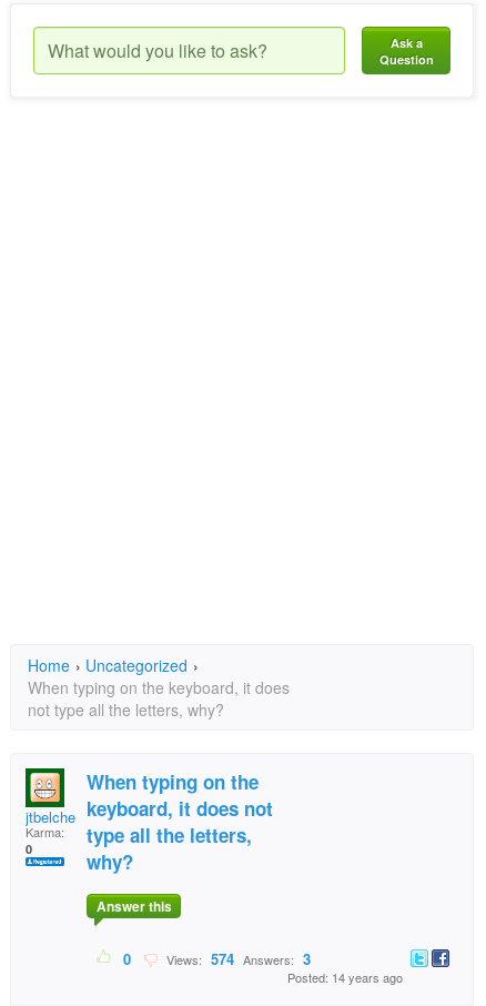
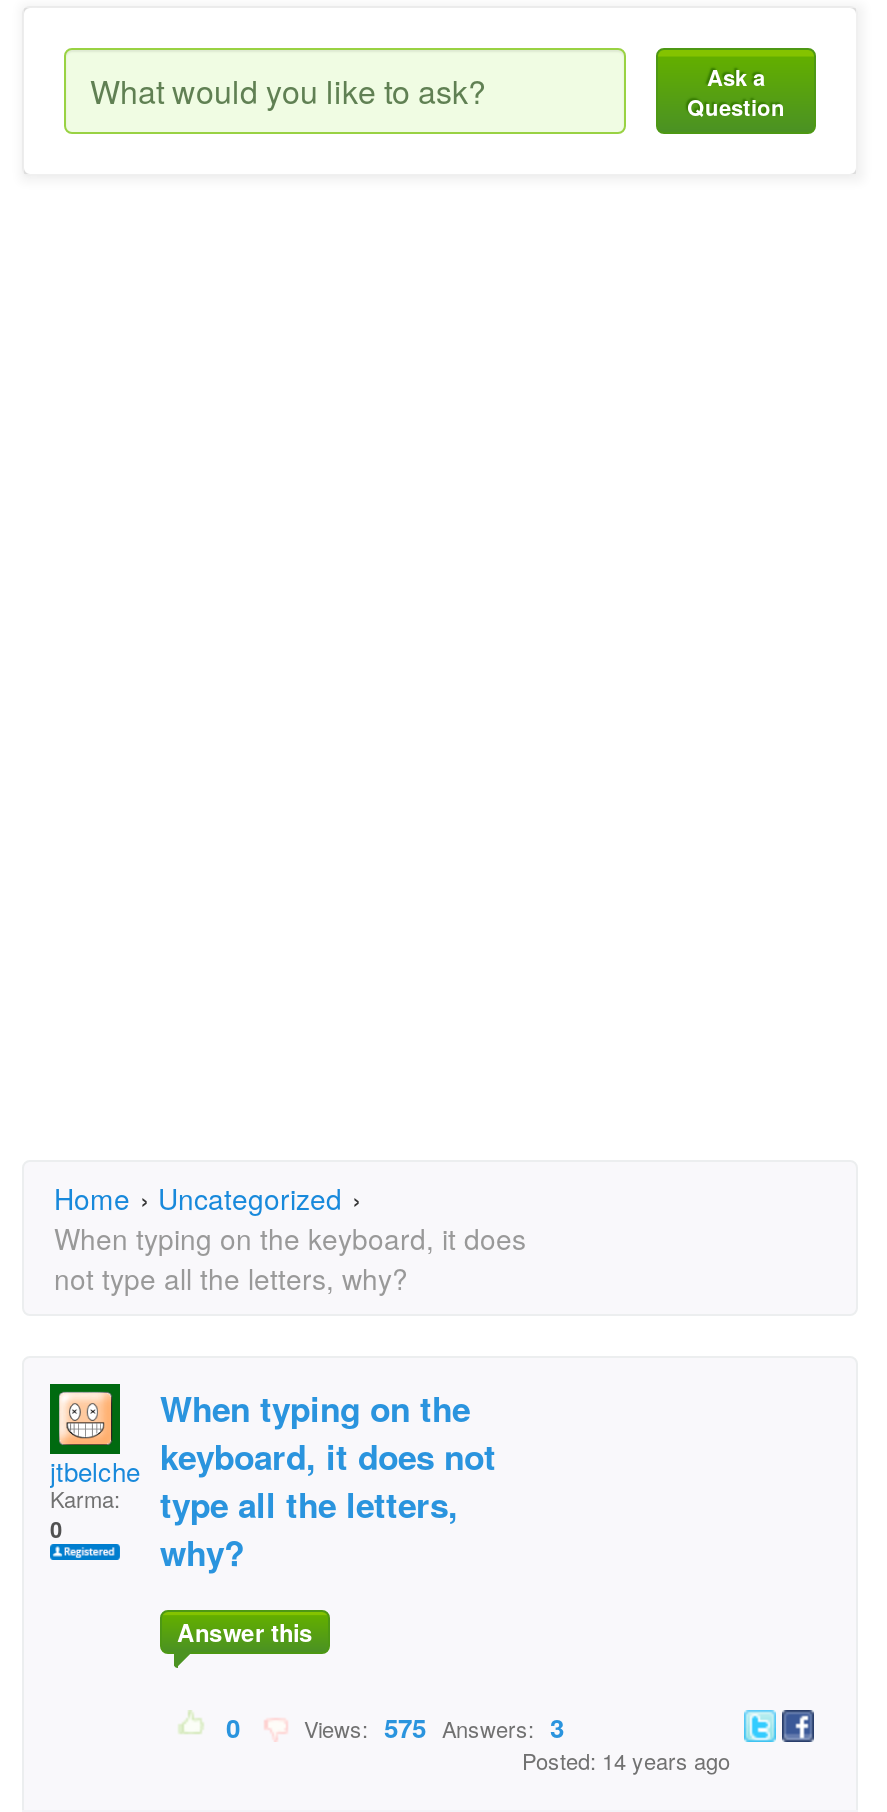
- Views: 574 Answers: 3
+ Views: 575 Answers: 3
